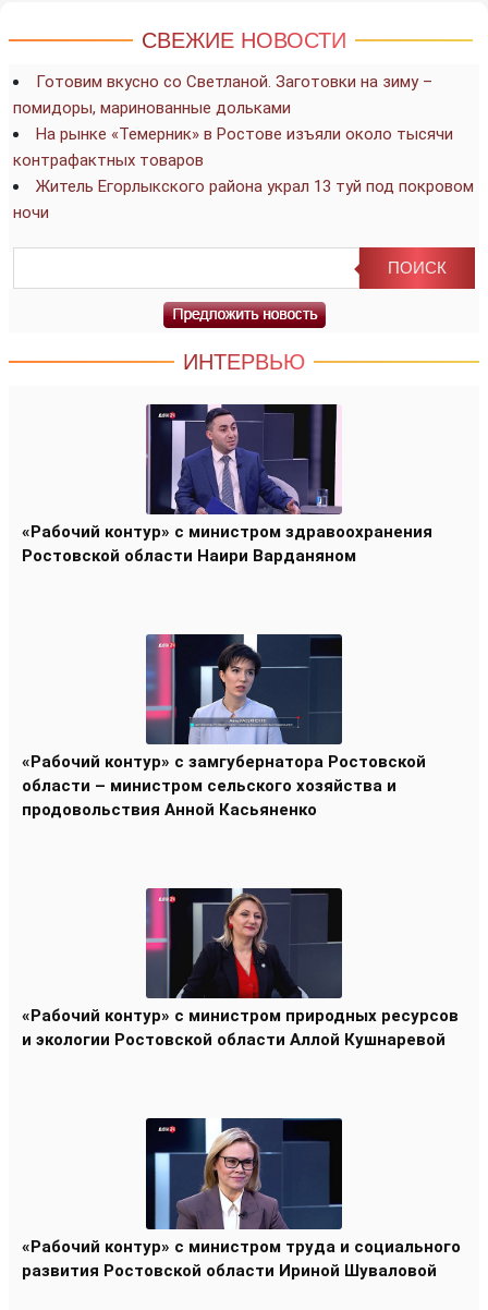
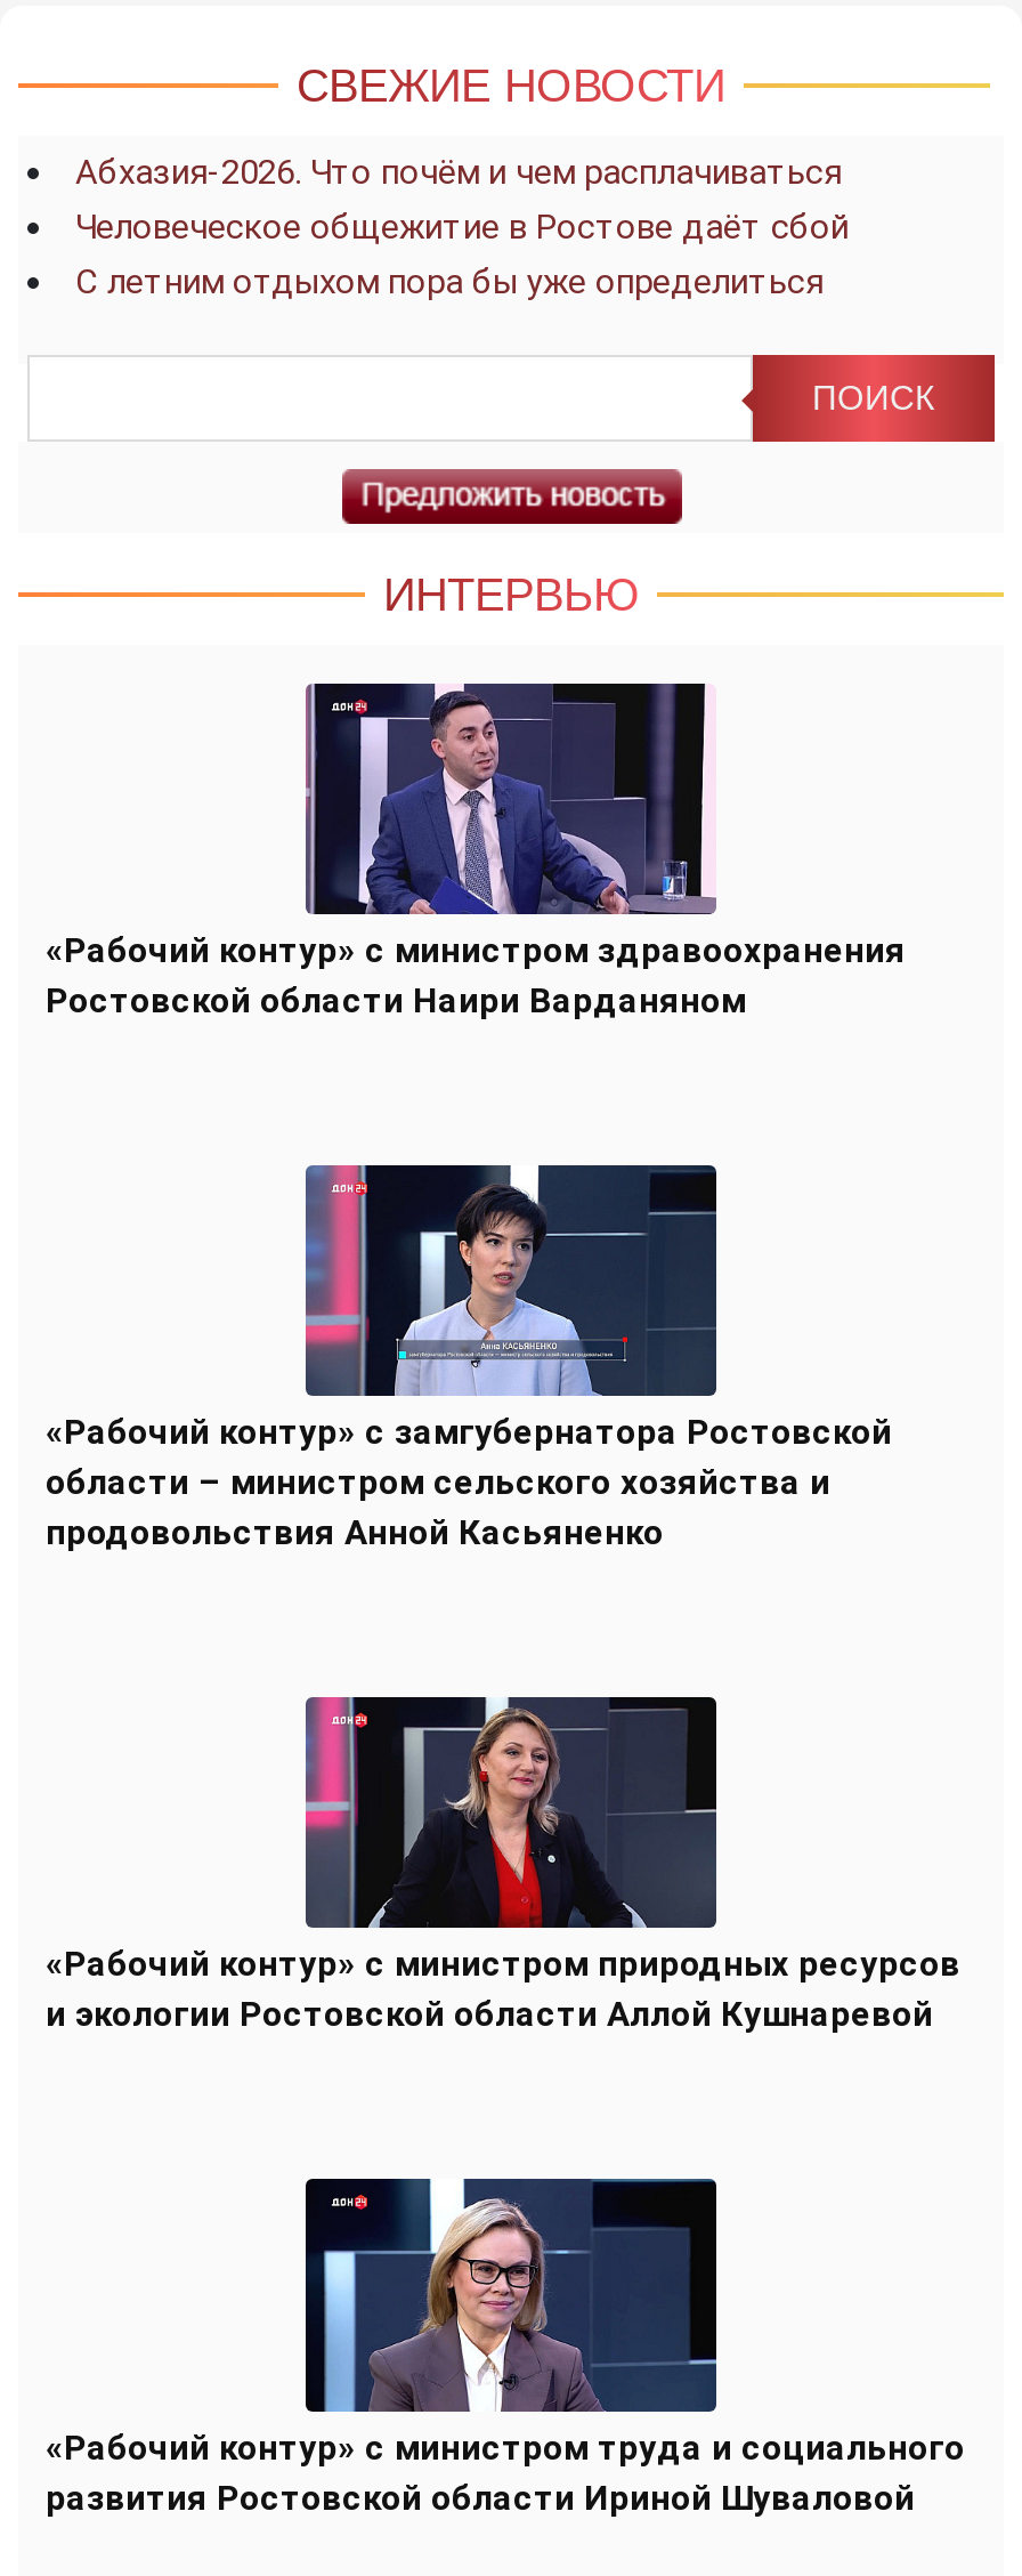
- Готовим вкусно со Светланой. Заготовки на зиму –
- помидоры, маринованные дольками
- На рынке «Темерник» в Ростове изъяли около тысячи
- контрафактных товаров
- Житель Егорлыкского района украл 13 туй под покровом
- ночи
+ Абхазия-2026. Что почём и чем расплачиваться
+ Человеческое общежитие в Ростове даёт сбой
+ С летним отдыхом пора бы уже определиться
